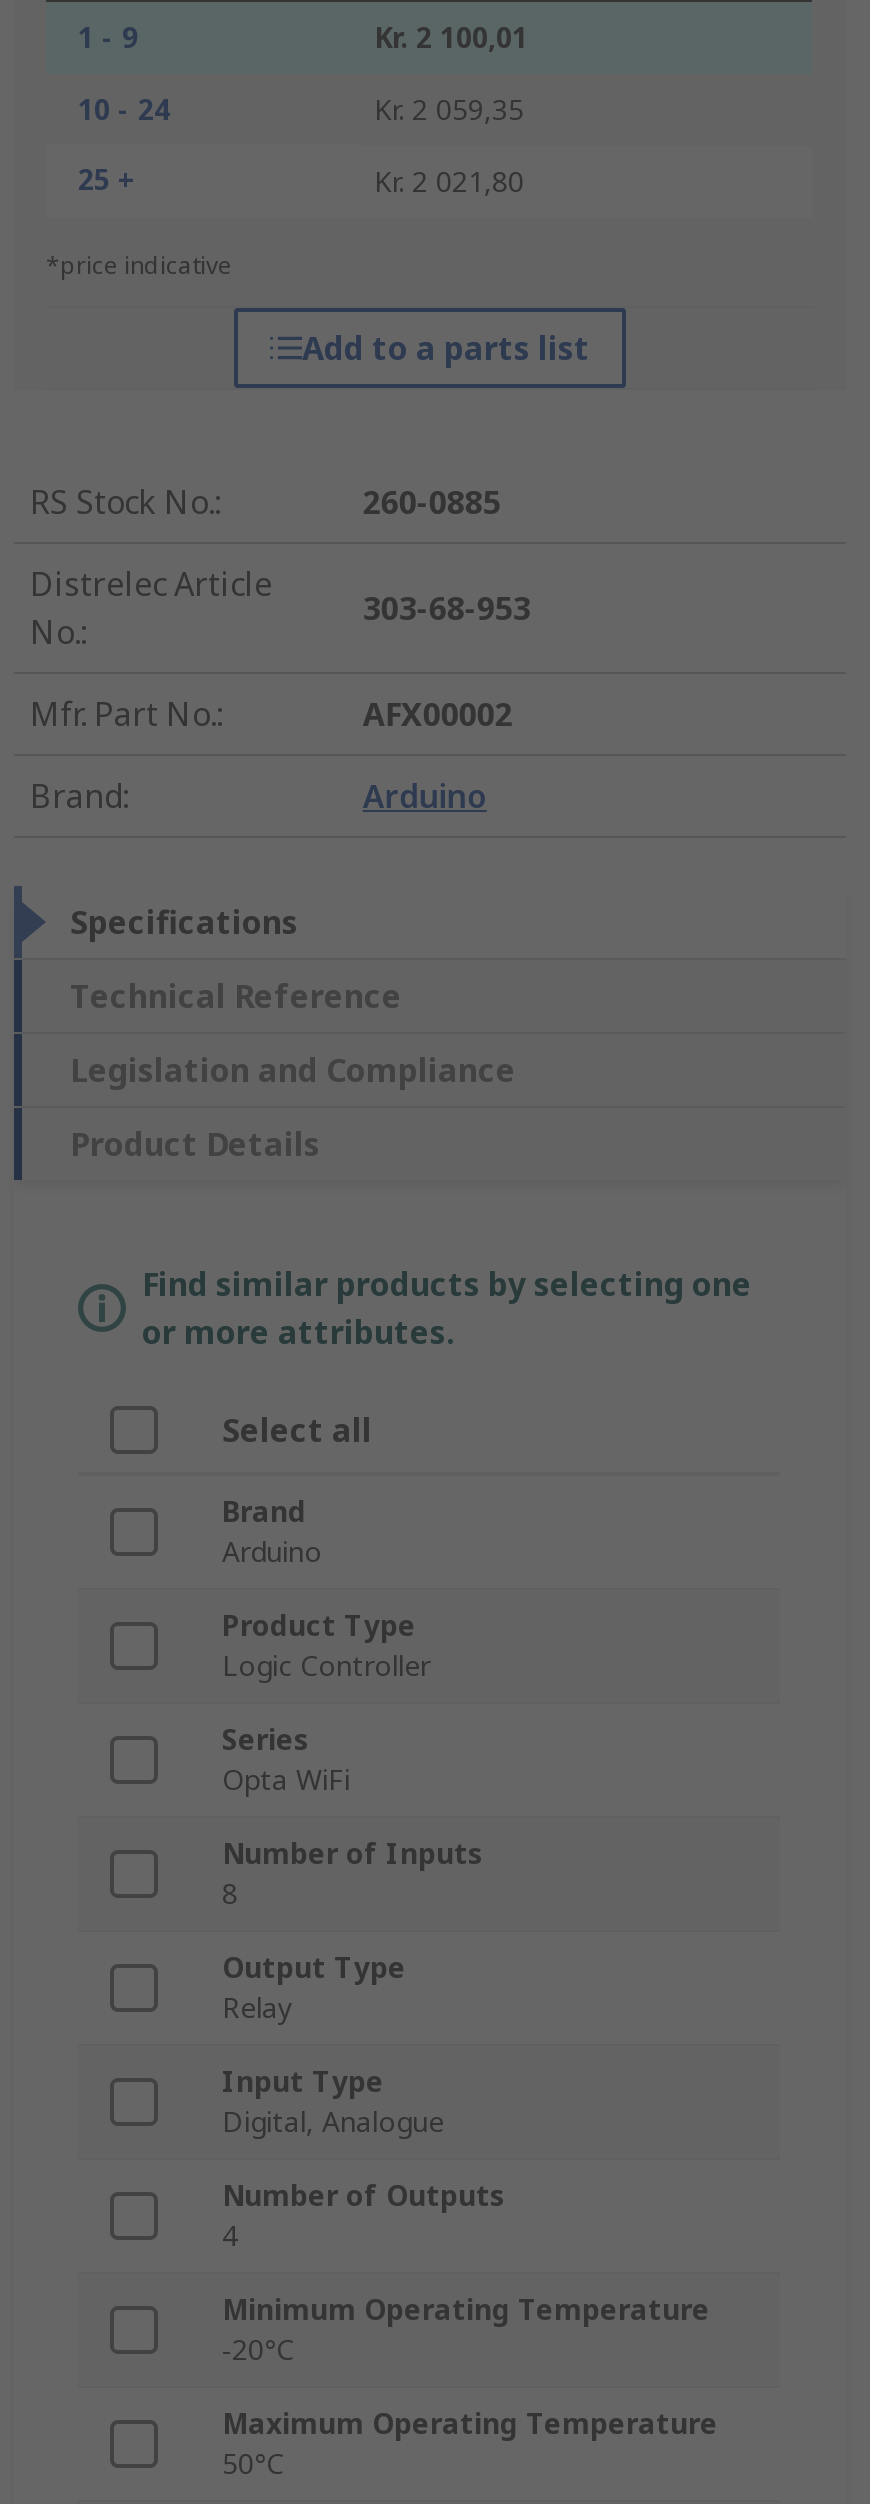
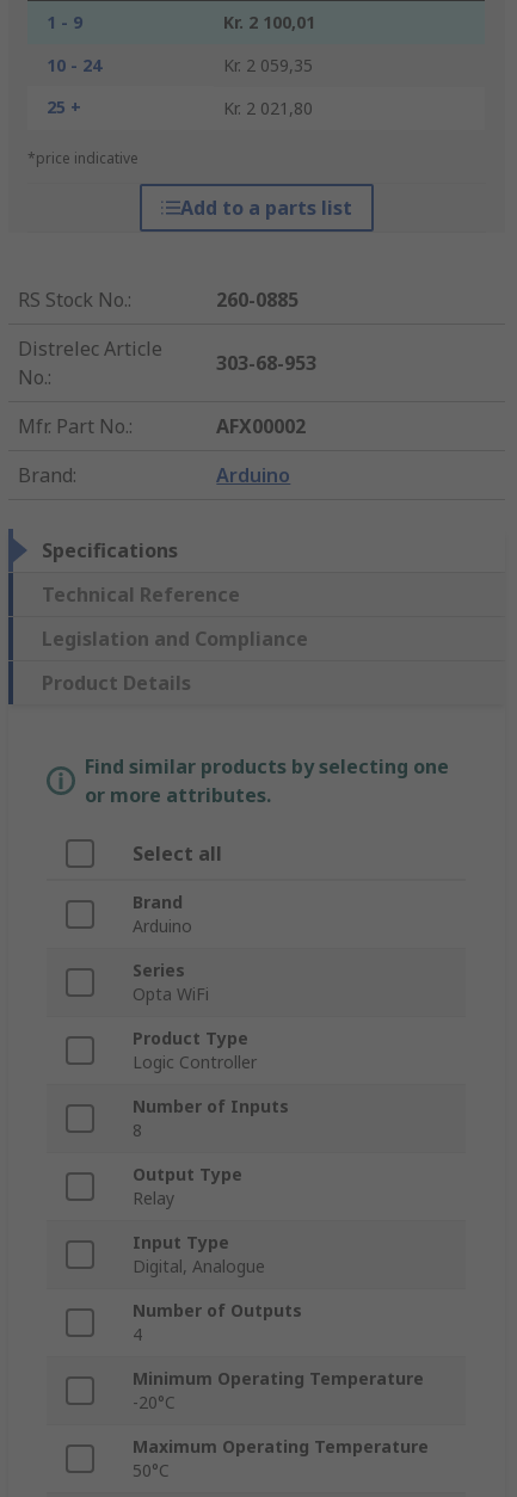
moved down: Product Type | Logic Controller

moved up: Series | Opta WiFi
